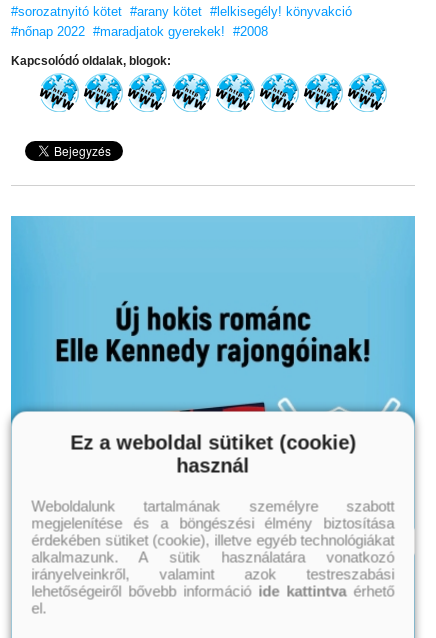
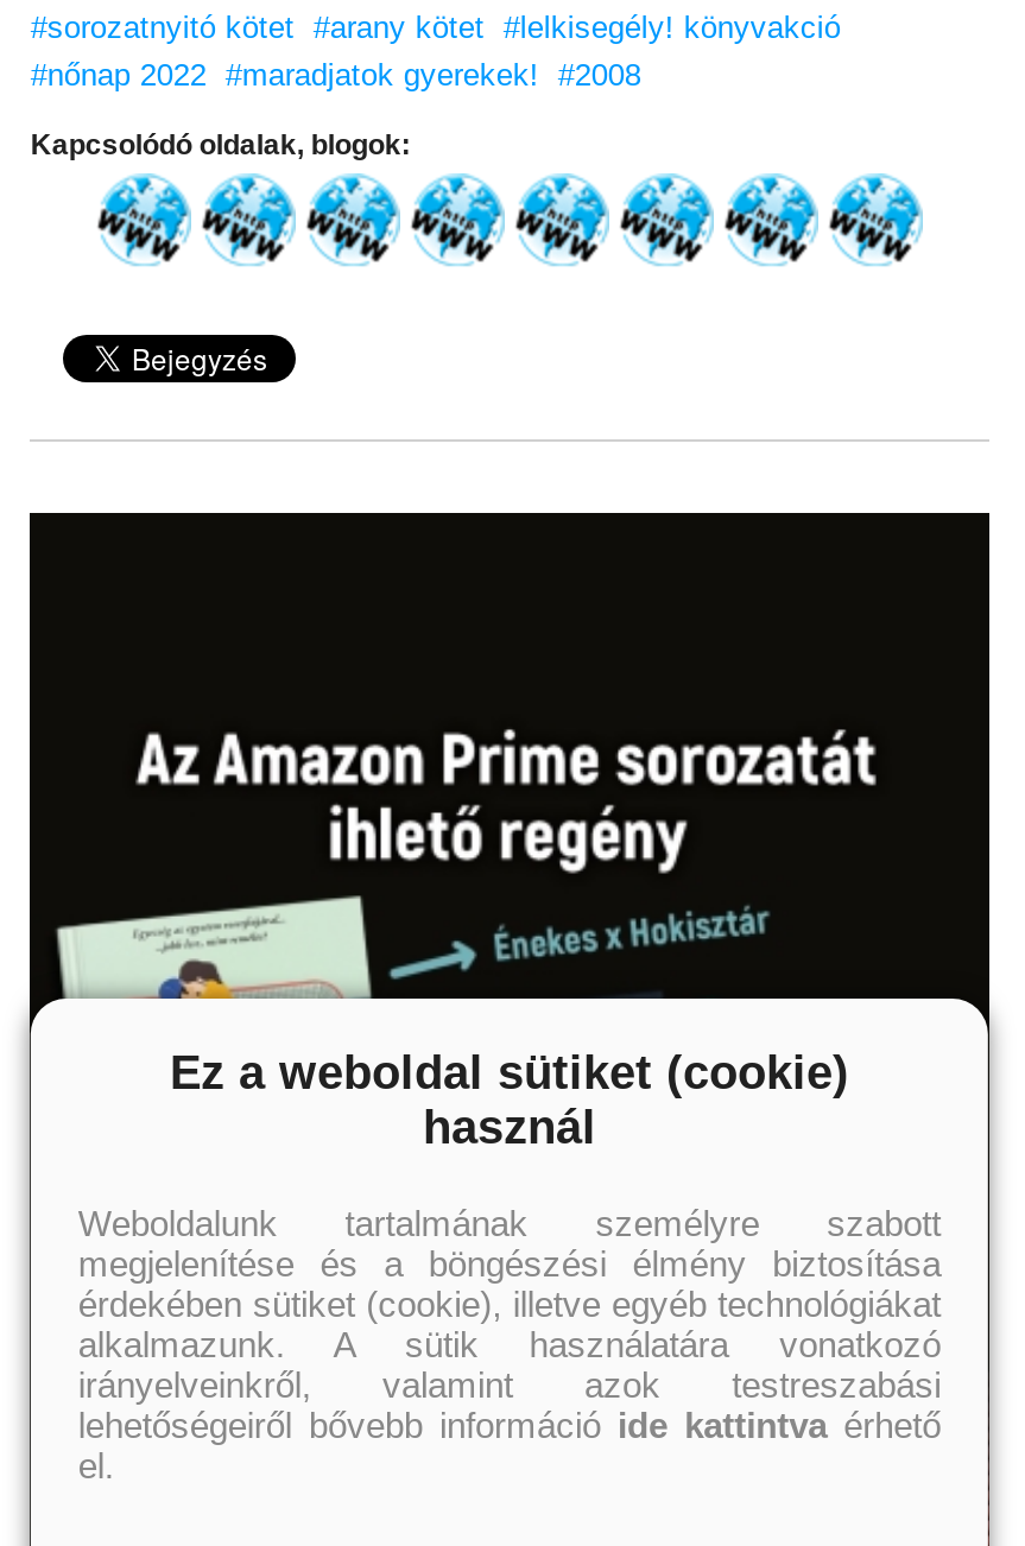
- [image]
+ [image]
